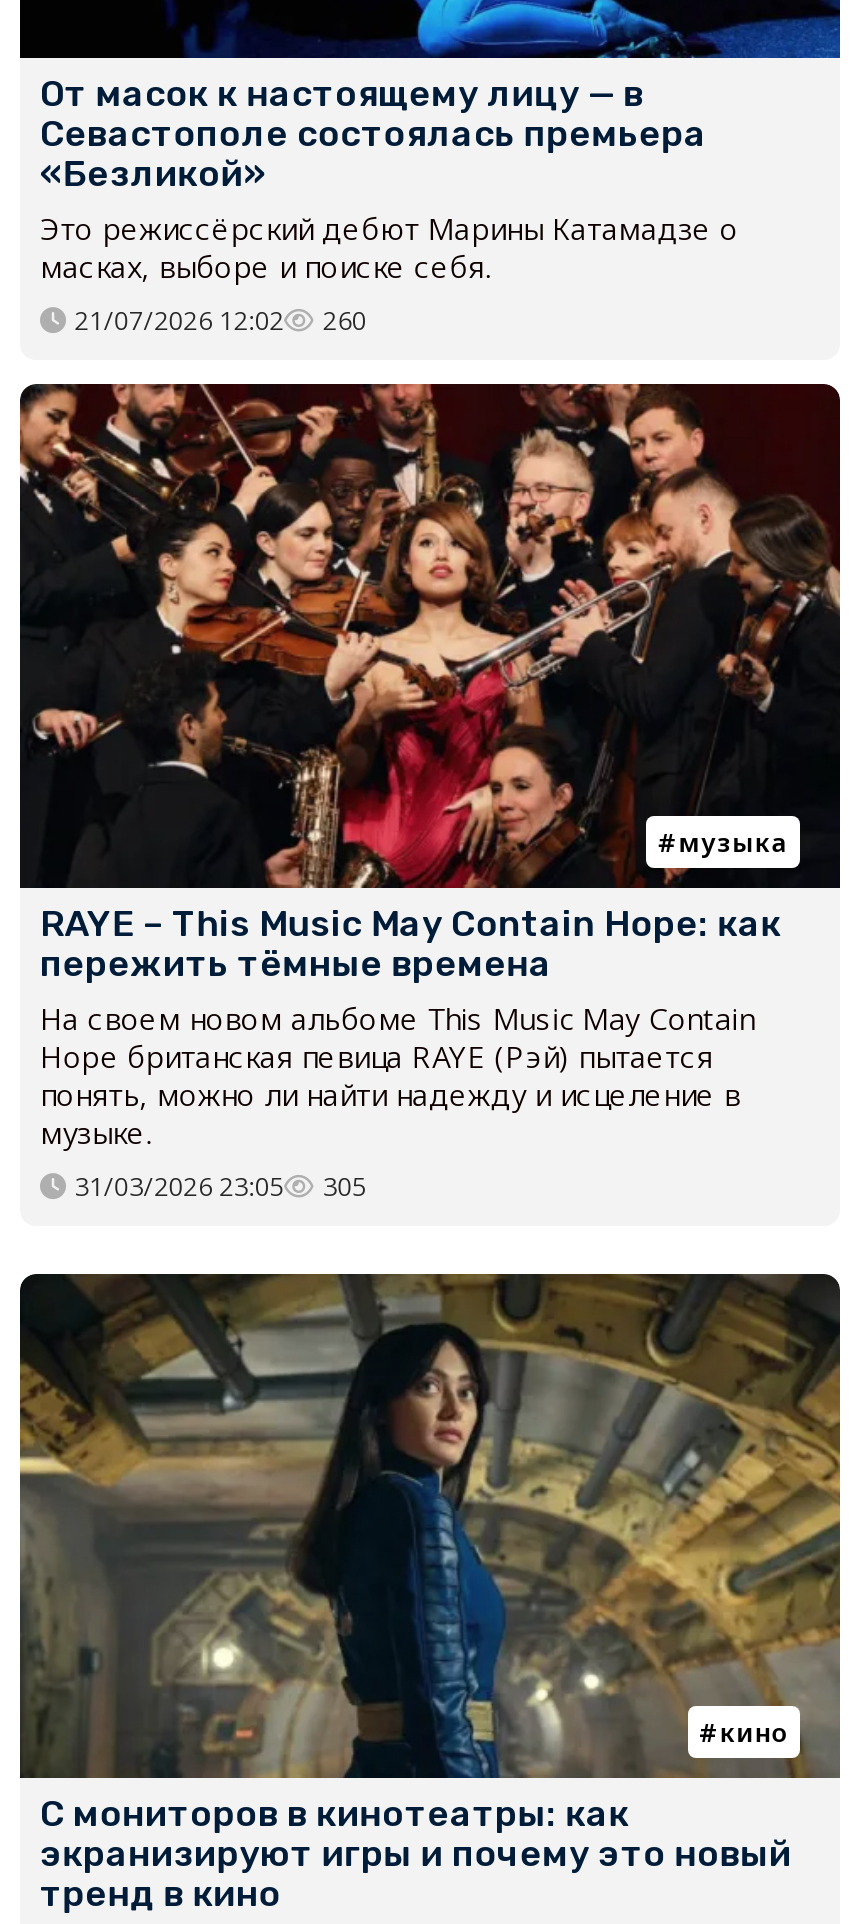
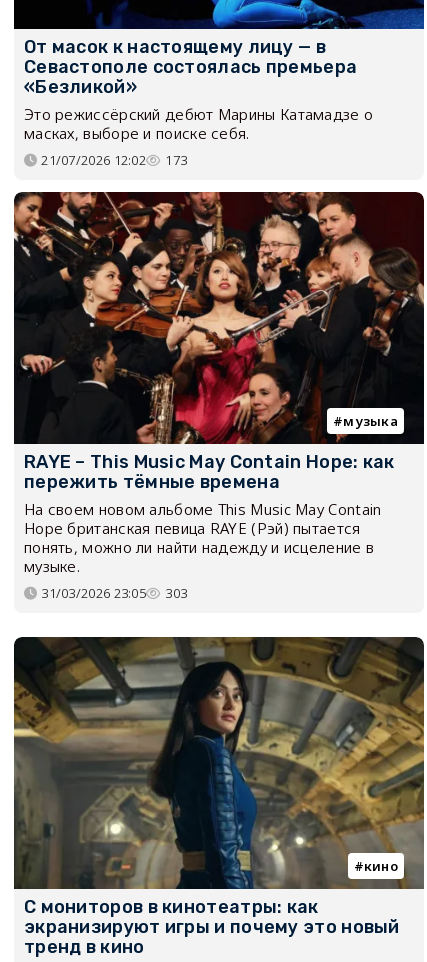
- 21/07/2026 12:02 260
+ 21/07/2026 12:02 173

- 31/03/2026 23:05 305
+ 31/03/2026 23:05 303
